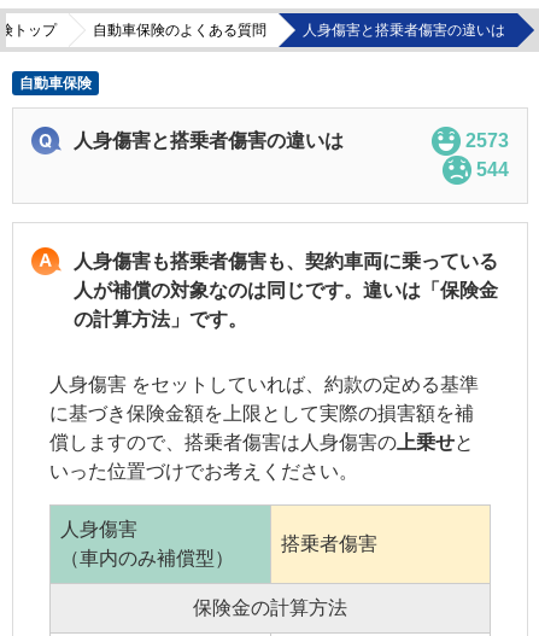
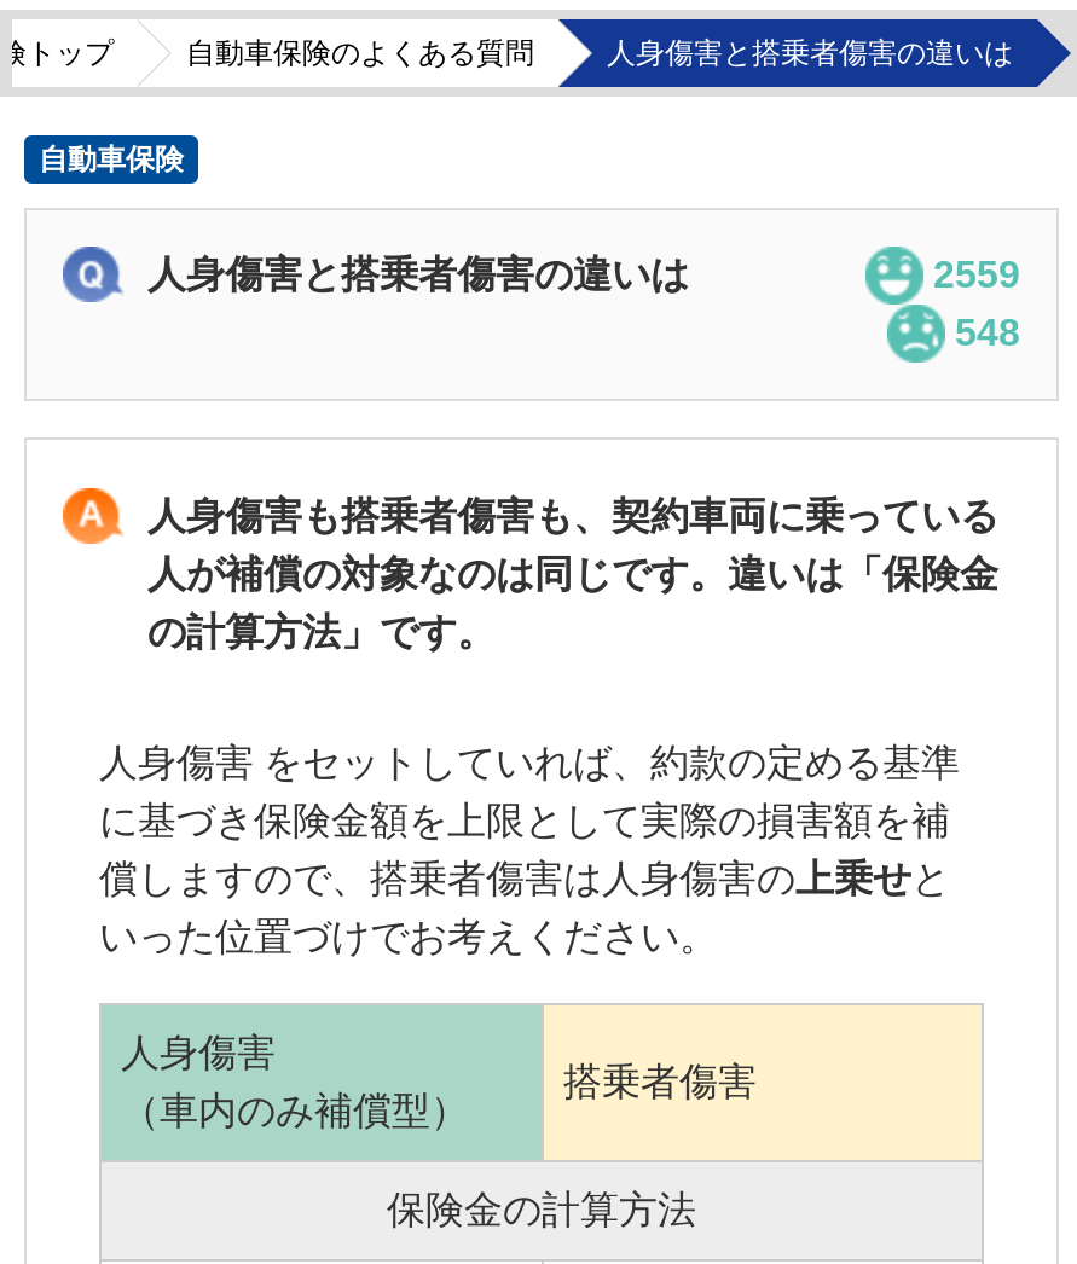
- 2573
+ 2559

- 544
+ 548
